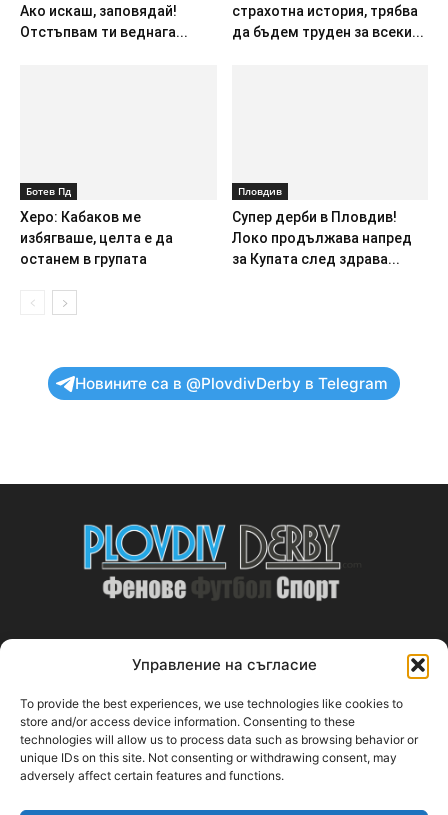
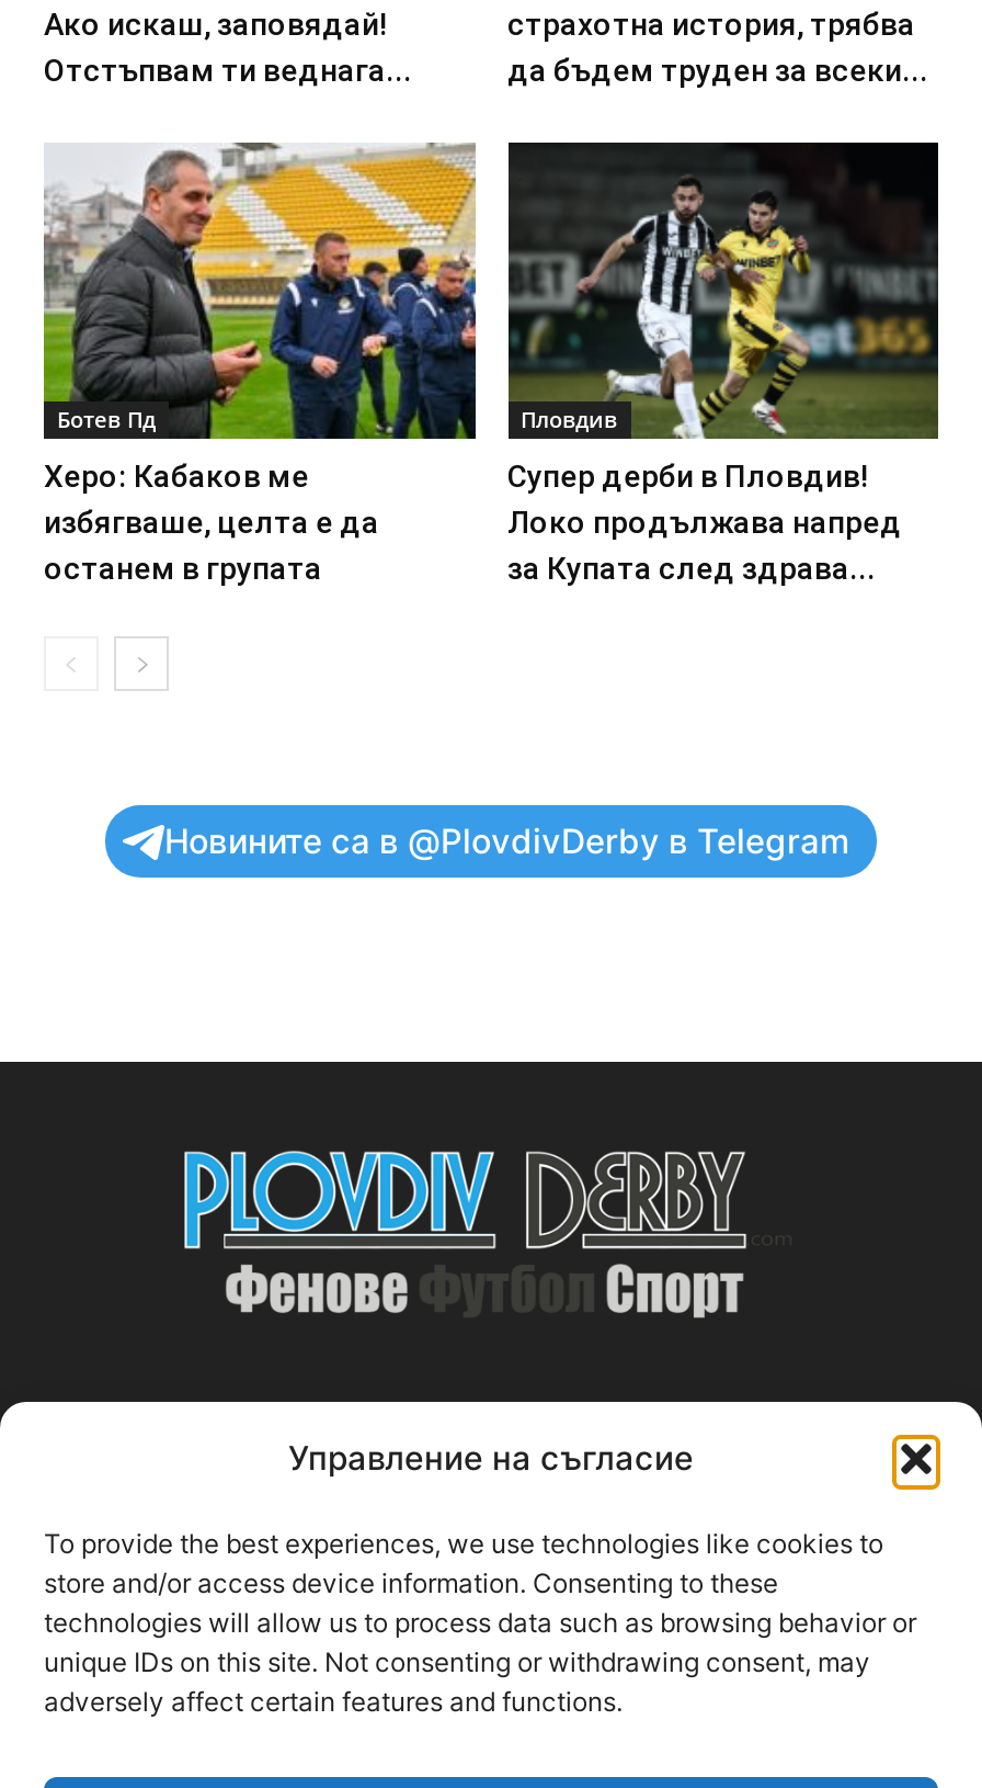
+ [image]

+ [image]
